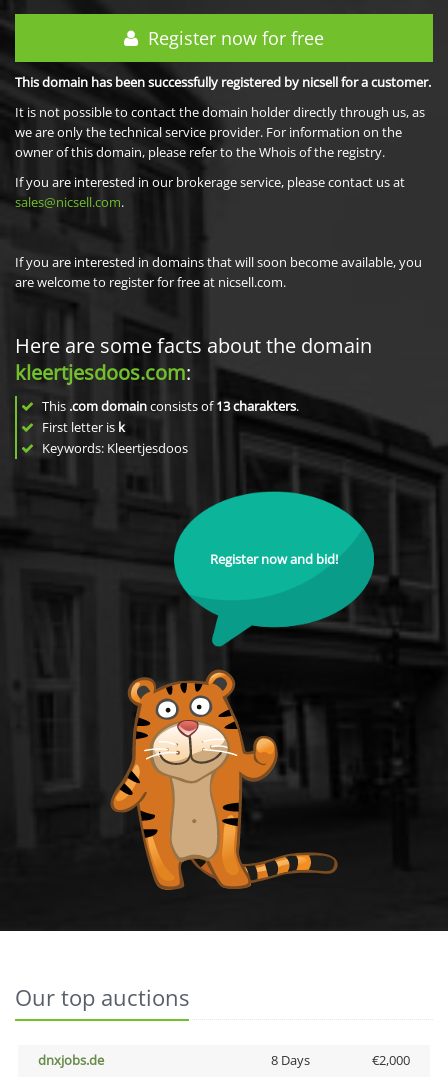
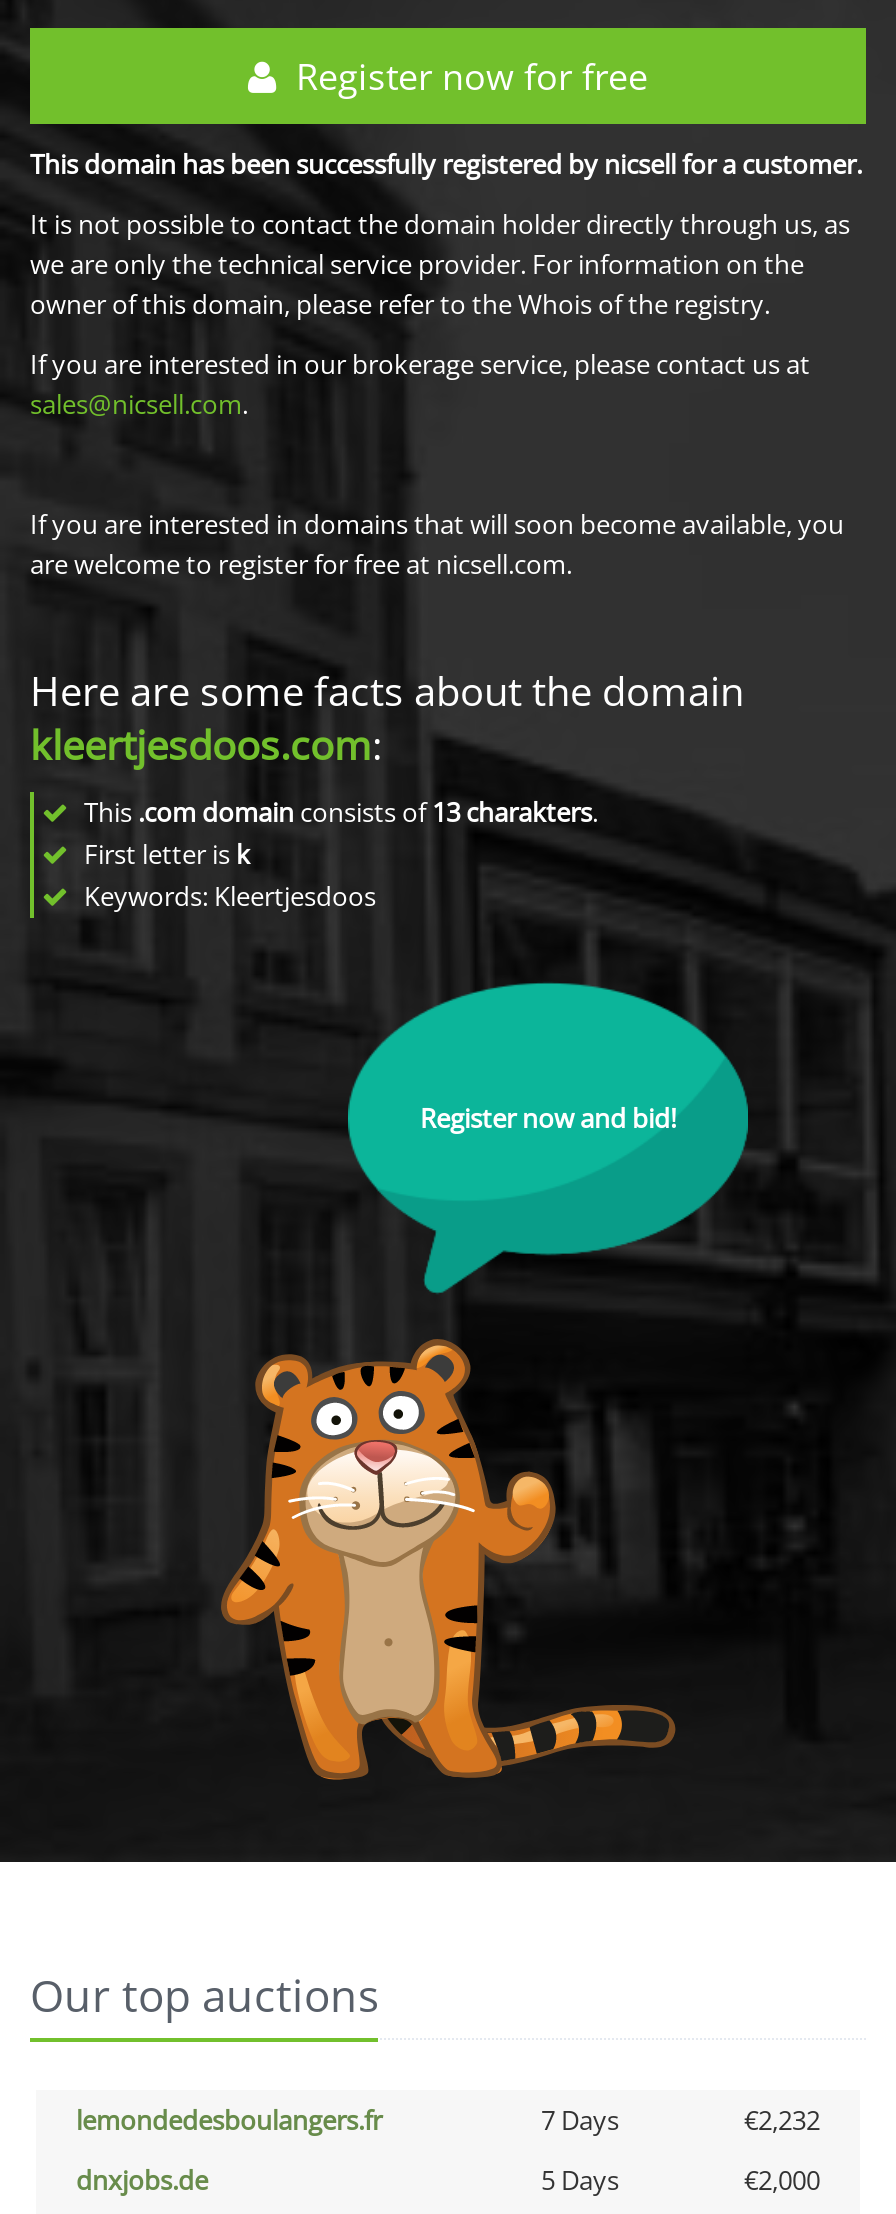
+ lemondedesboulangers.fr
+ 7 Days
+ €2,232

- 8 Days
+ 5 Days
